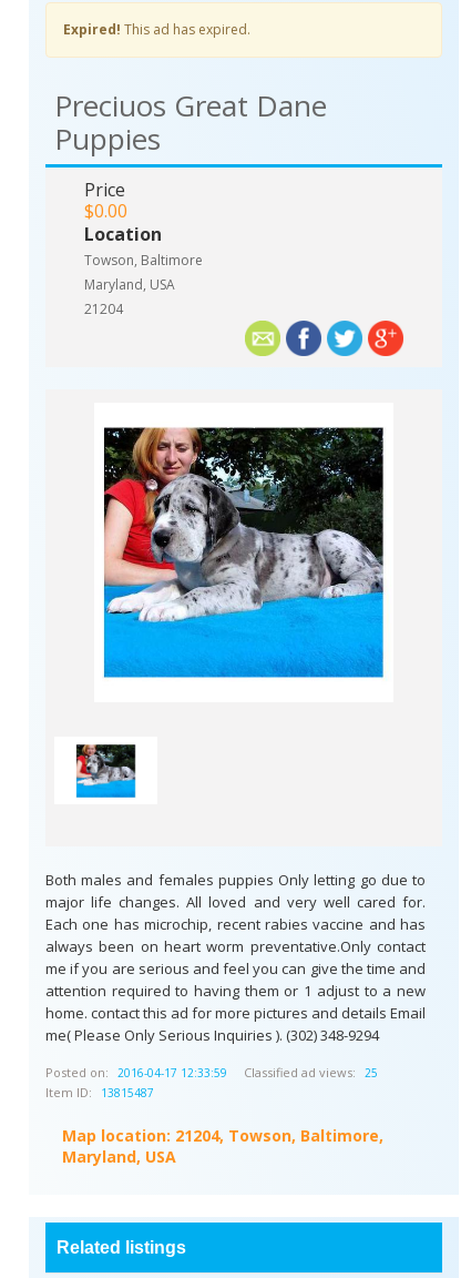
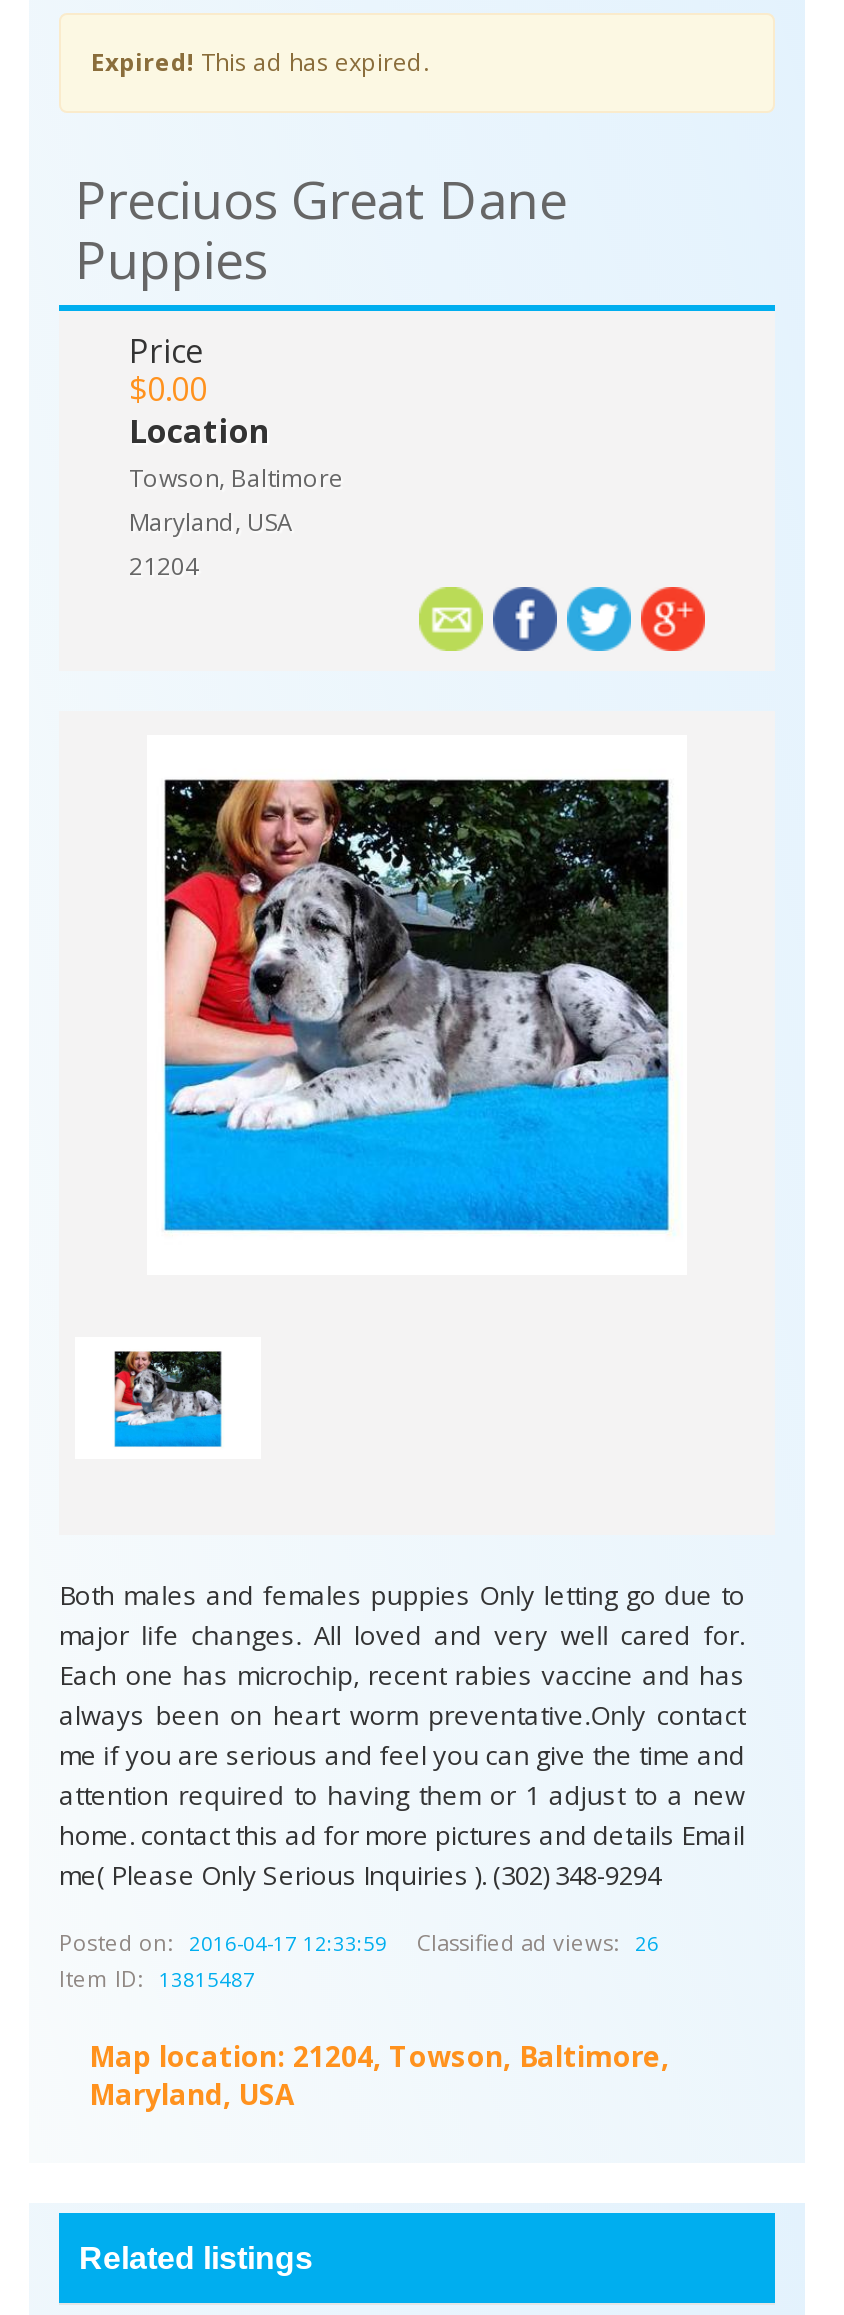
- Classified ad views: 25
+ Classified ad views: 26
